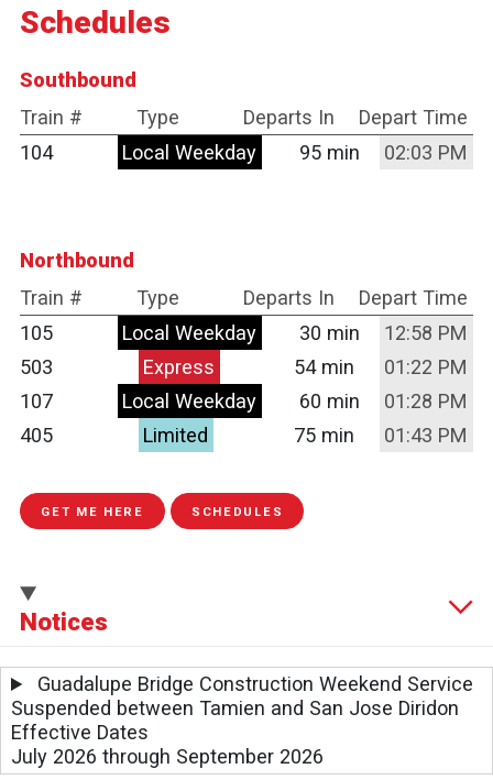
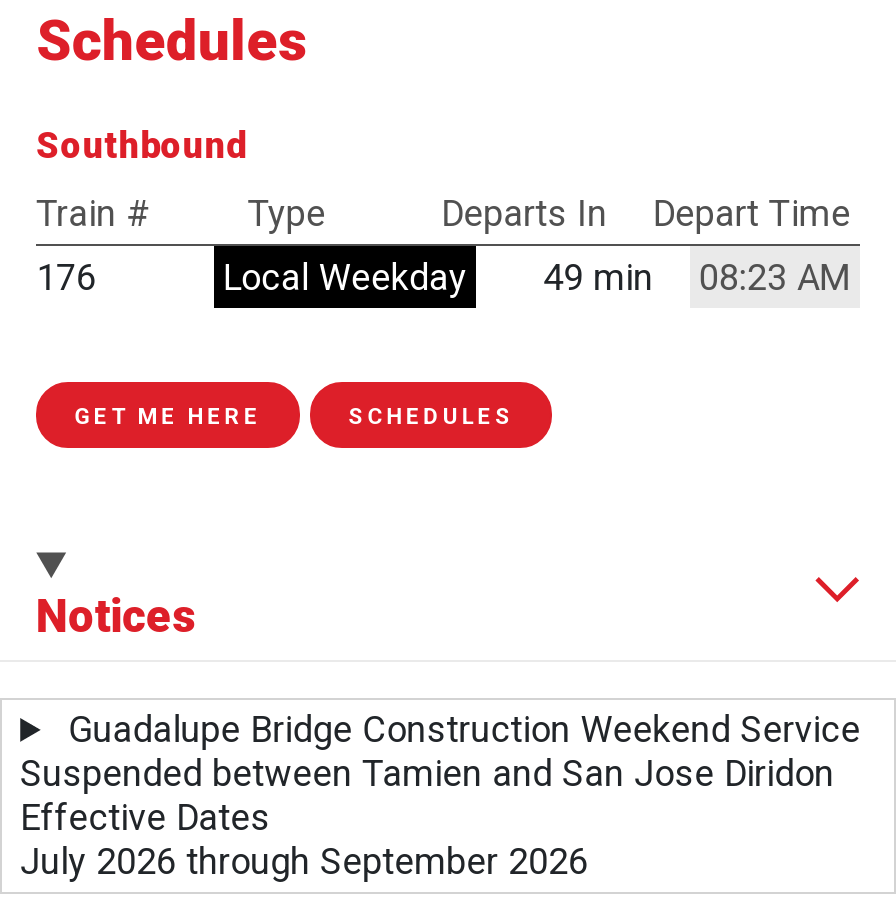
- 104
+ 176

- 95 min
- 02:03 PM
+ 49 min
+ 08:23 AM

- Northbound
- Train #
- Type
- Departs In
- Depart Time
- 105
- Local Weekday
- 30 min
- 12:58 PM
- 107
- Local Weekday
- 60 min
- 01:28 PM
- 405
- Limited
- 75 min
- 01:43 PM

- 503
- Express
- 54 min
- 01:22 PM
